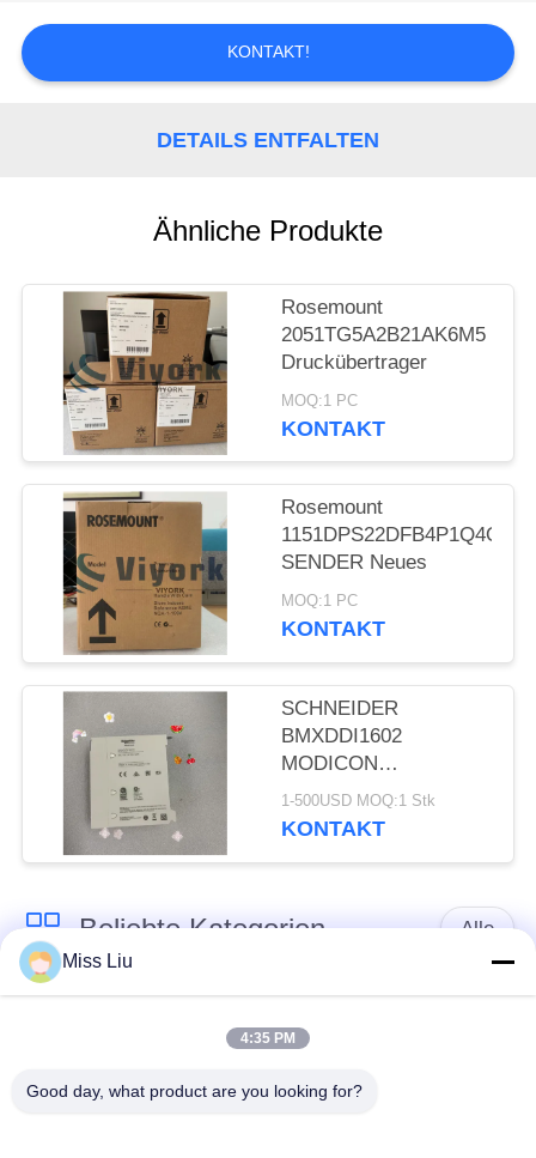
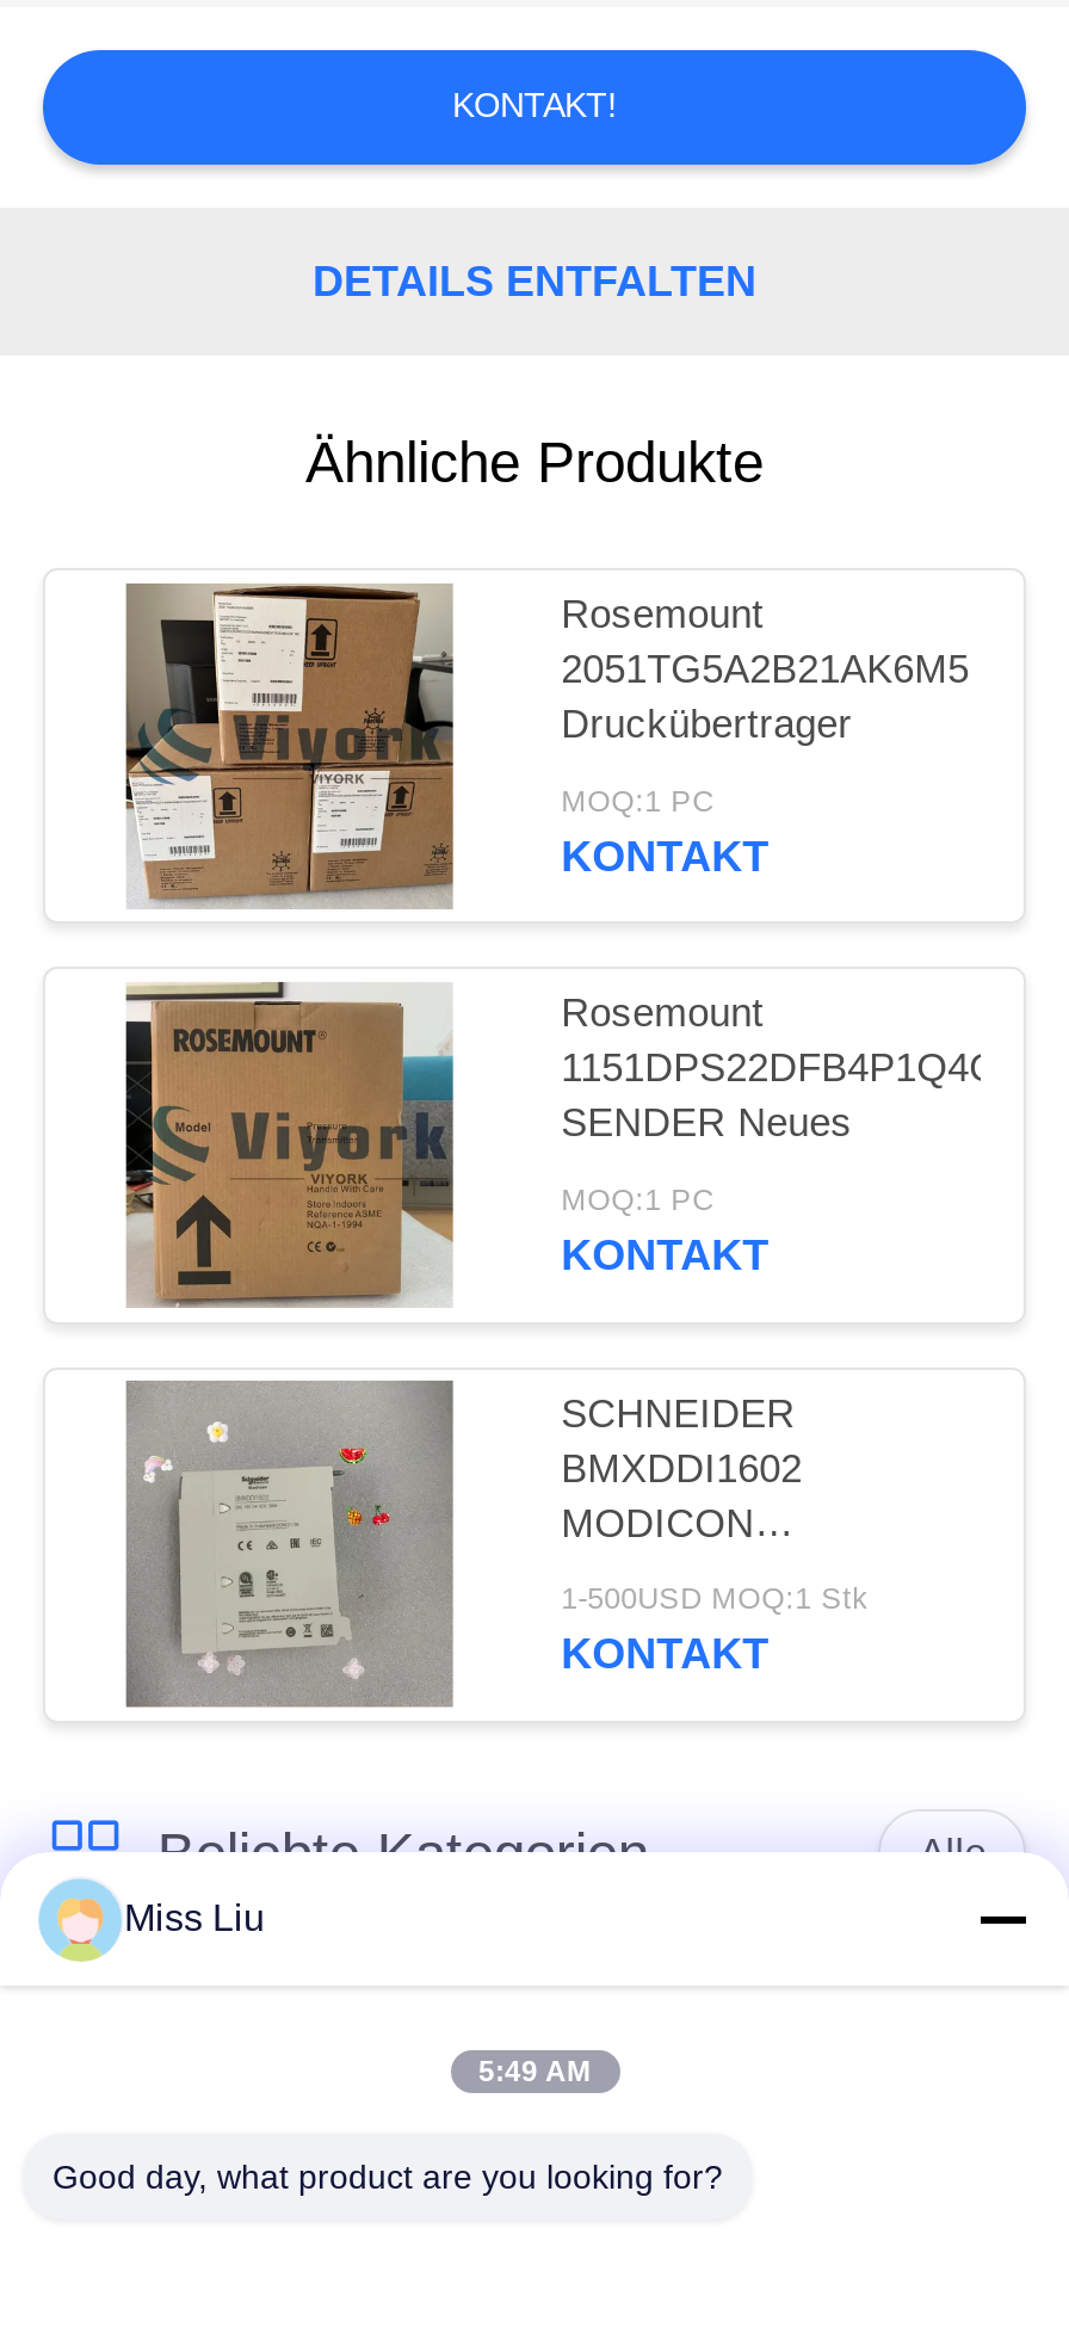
- 4:35 PM
+ 5:49 AM
